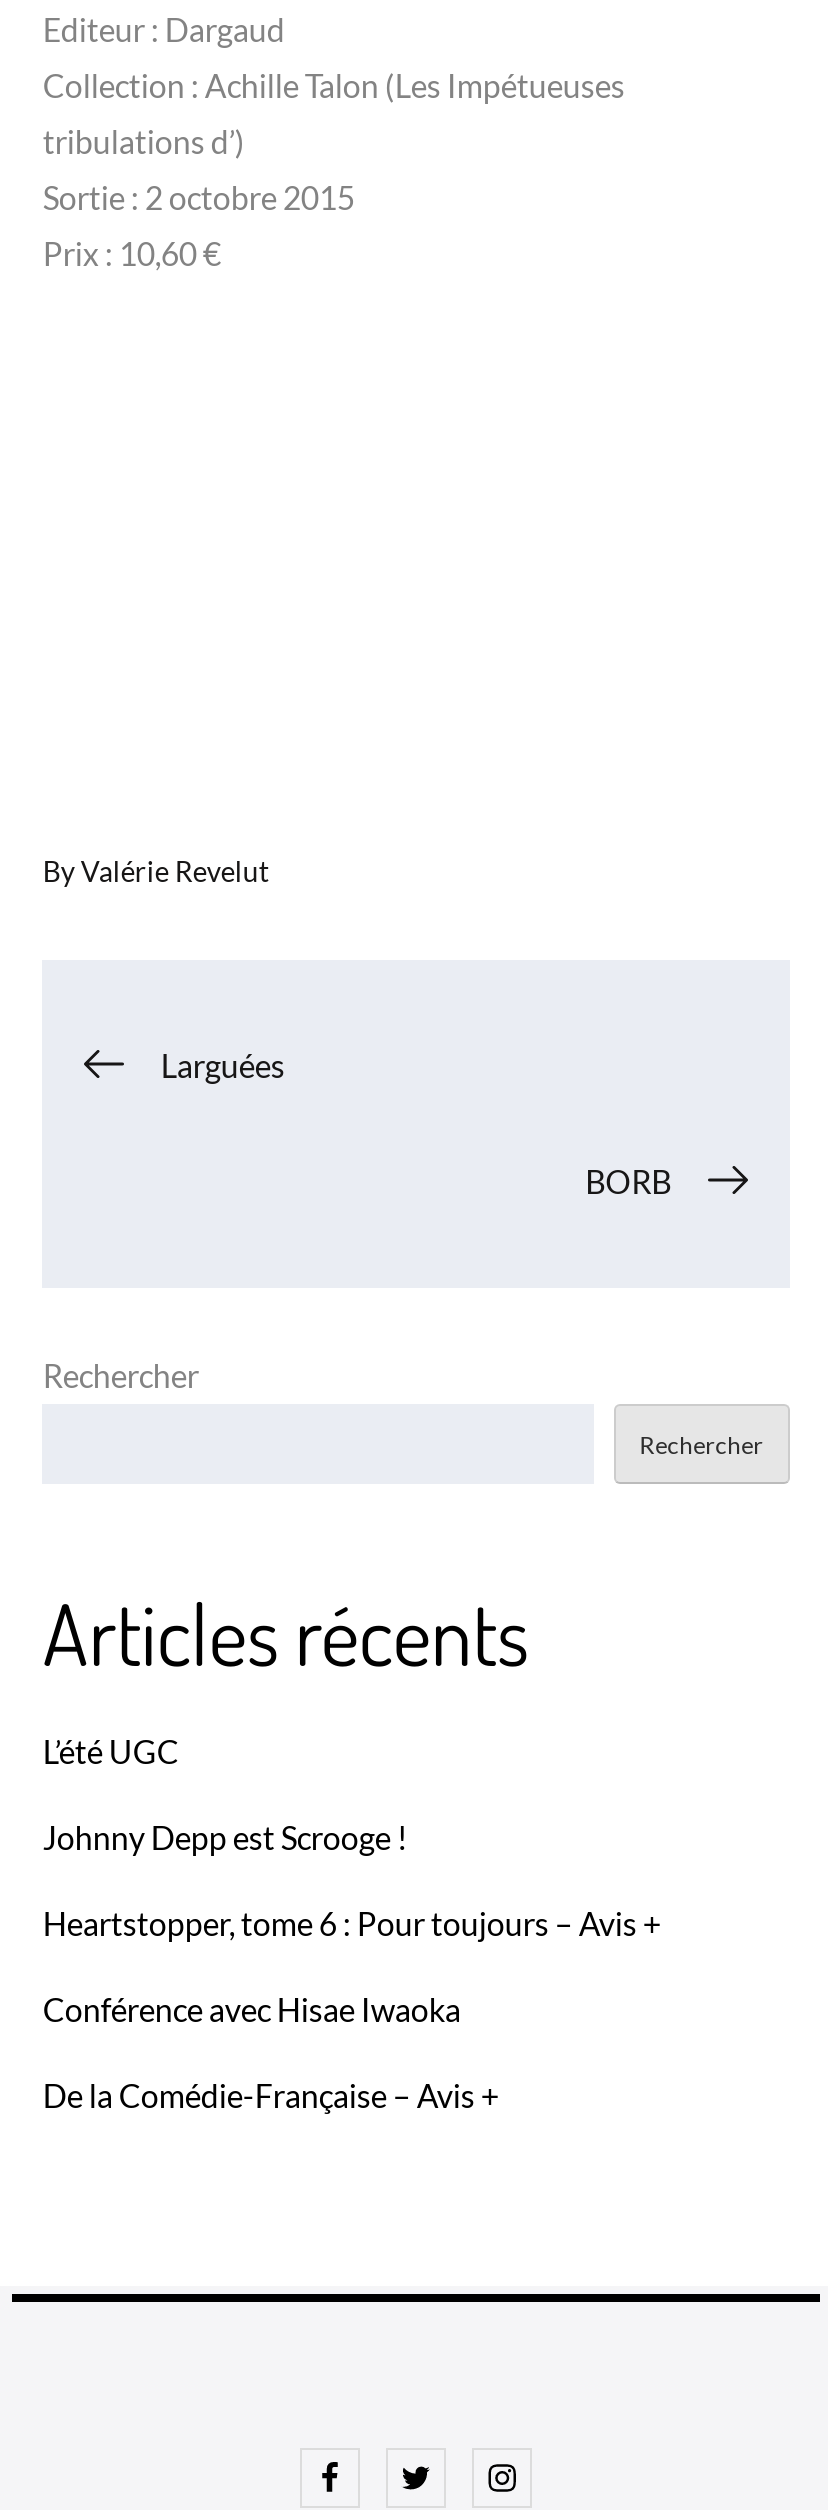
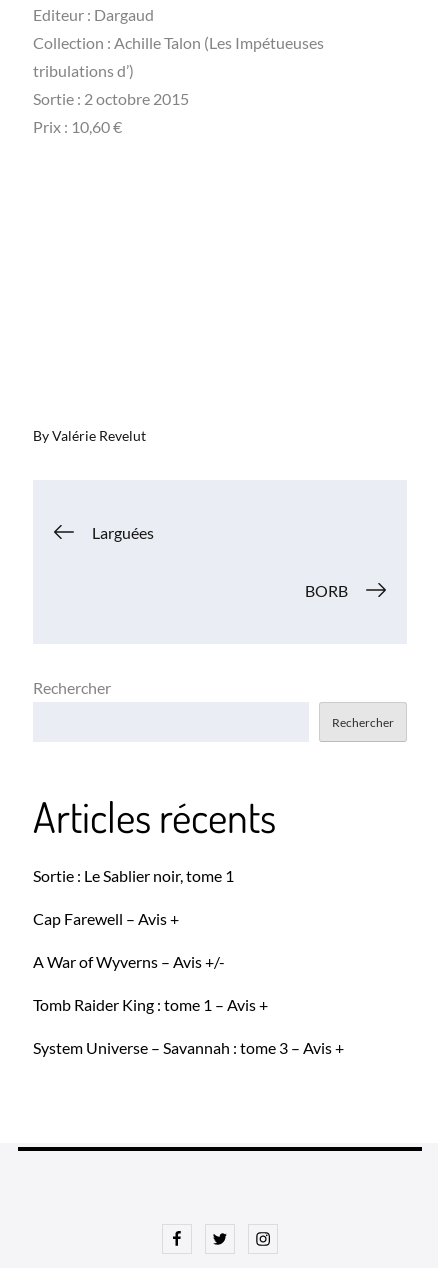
- L’été UGC
+ Sortie : Le Sablier noir, tome 1

- Johnny Depp est Scrooge !
+ Cap Farewell – Avis +

- Heartstopper, tome 6 : Pour toujours – Avis +
+ A War of Wyverns – Avis +/-

- Conférence avec Hisae Iwaoka
+ Tomb Raider King : tome 1 – Avis +

- De la Comédie-Française – Avis +
+ System Universe – Savannah : tome 3 – Avis +
